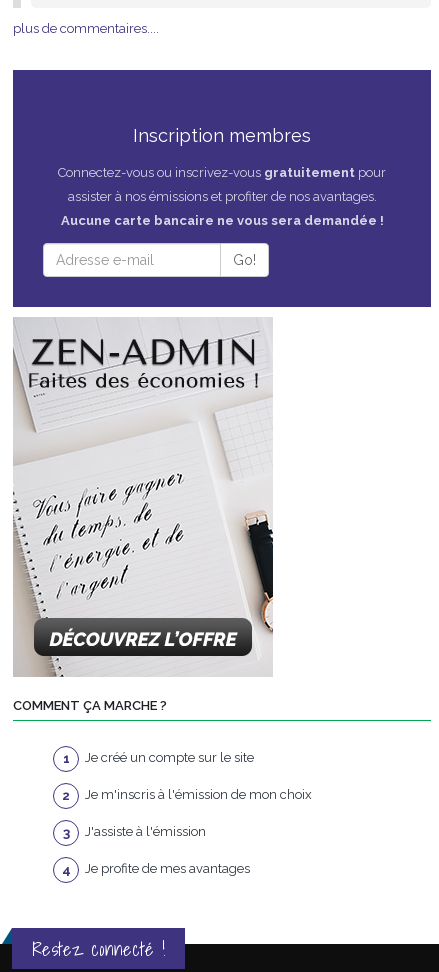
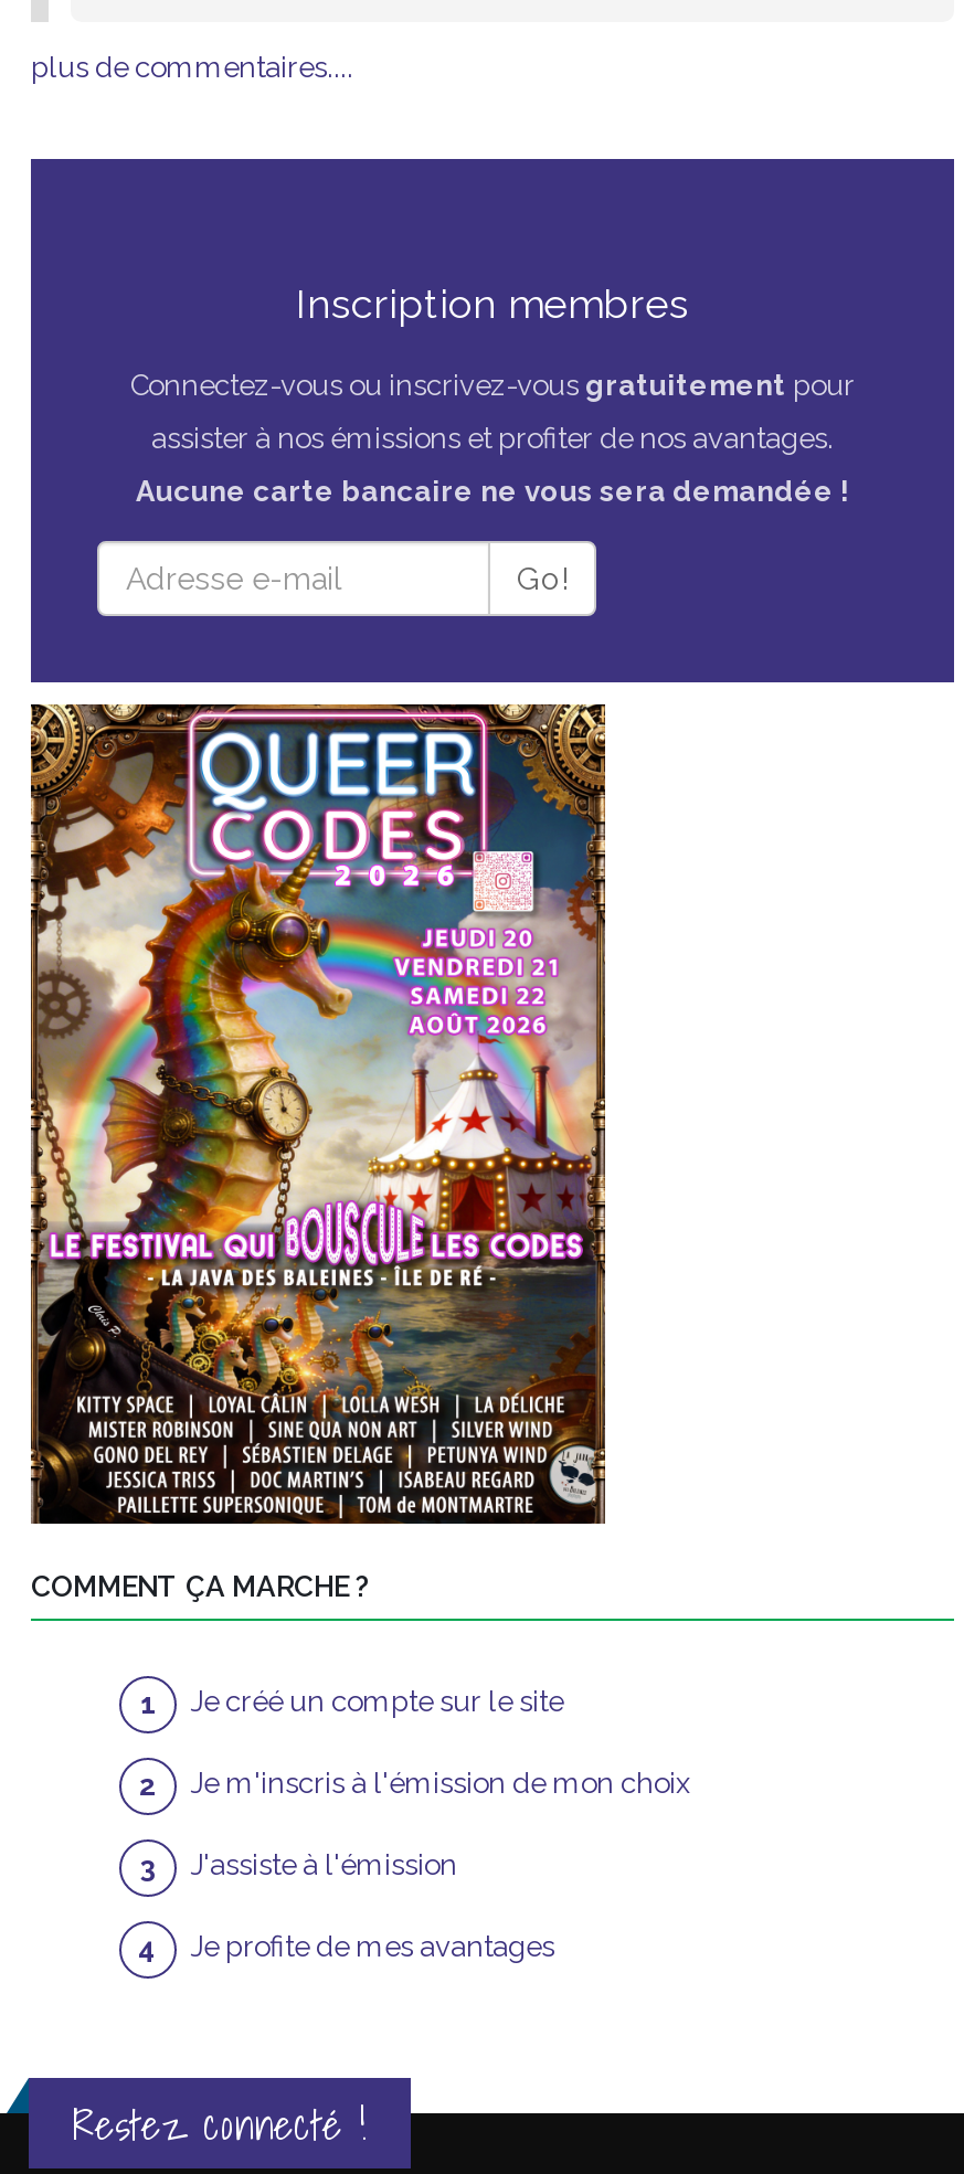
- [image]
+ [image]
